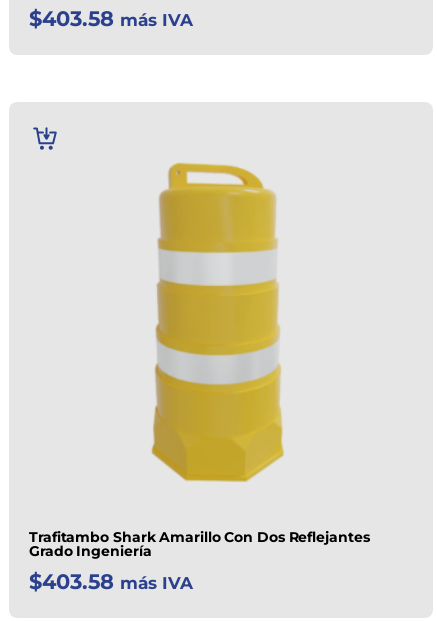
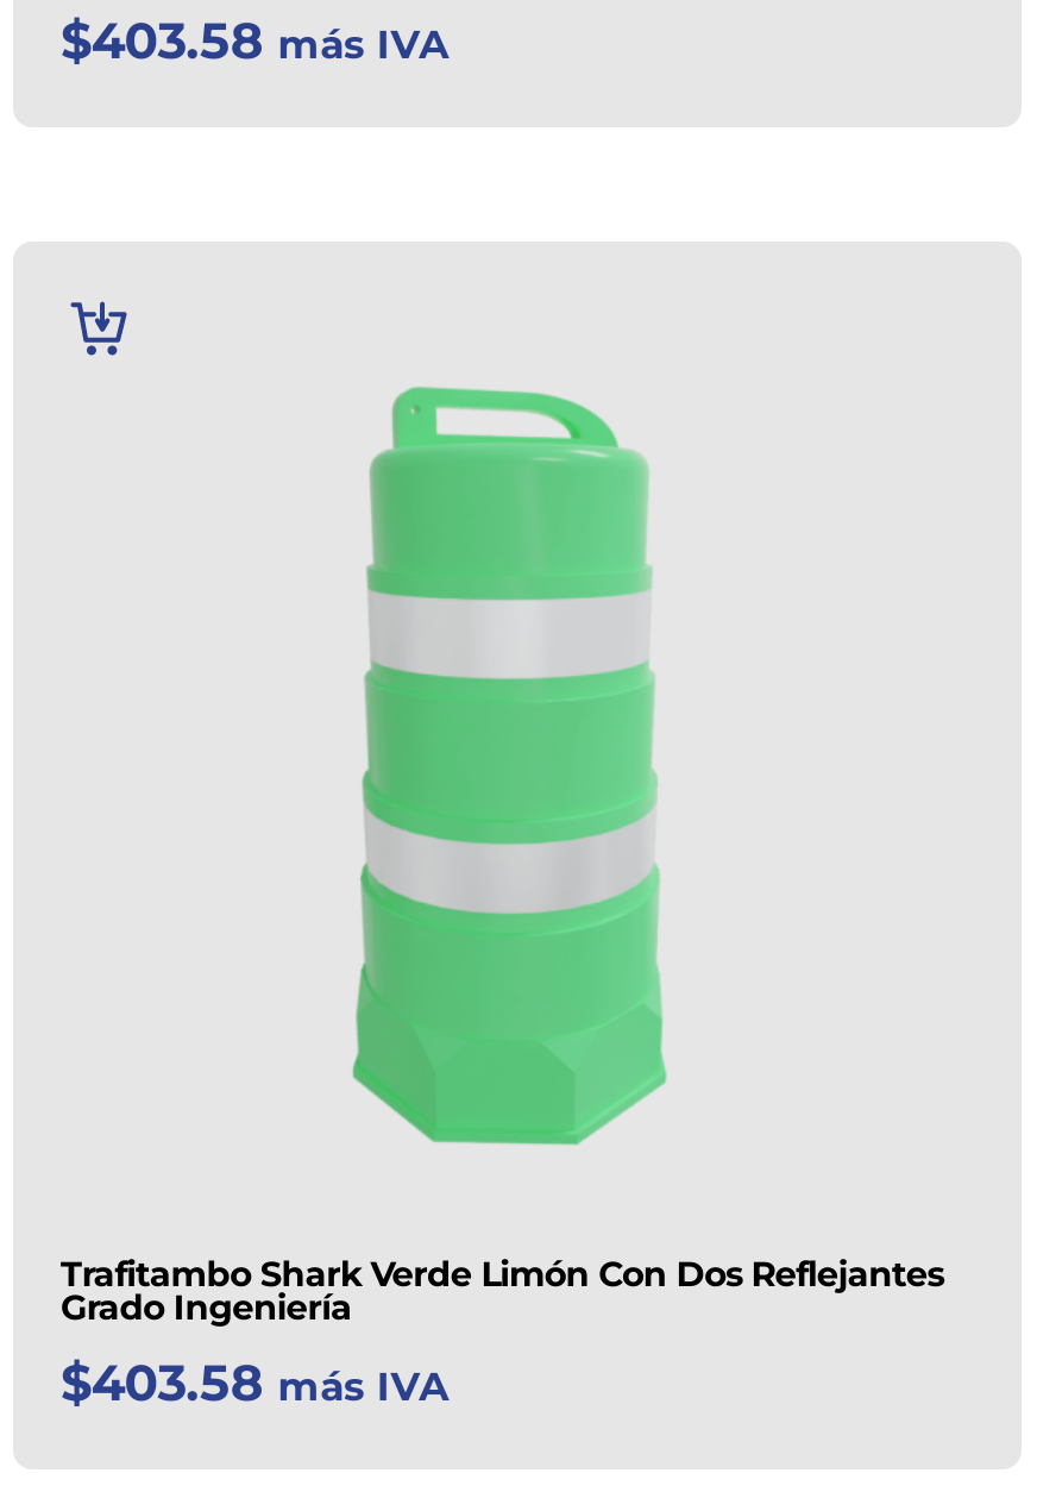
- [image]
+ [image]

- [image]
+ [image]

- [image]
+ [image]

- Trafitambo Shark Amarillo Con Dos Reflejantes
+ Trafitambo Shark Verde Limón Con Dos Reflejantes
